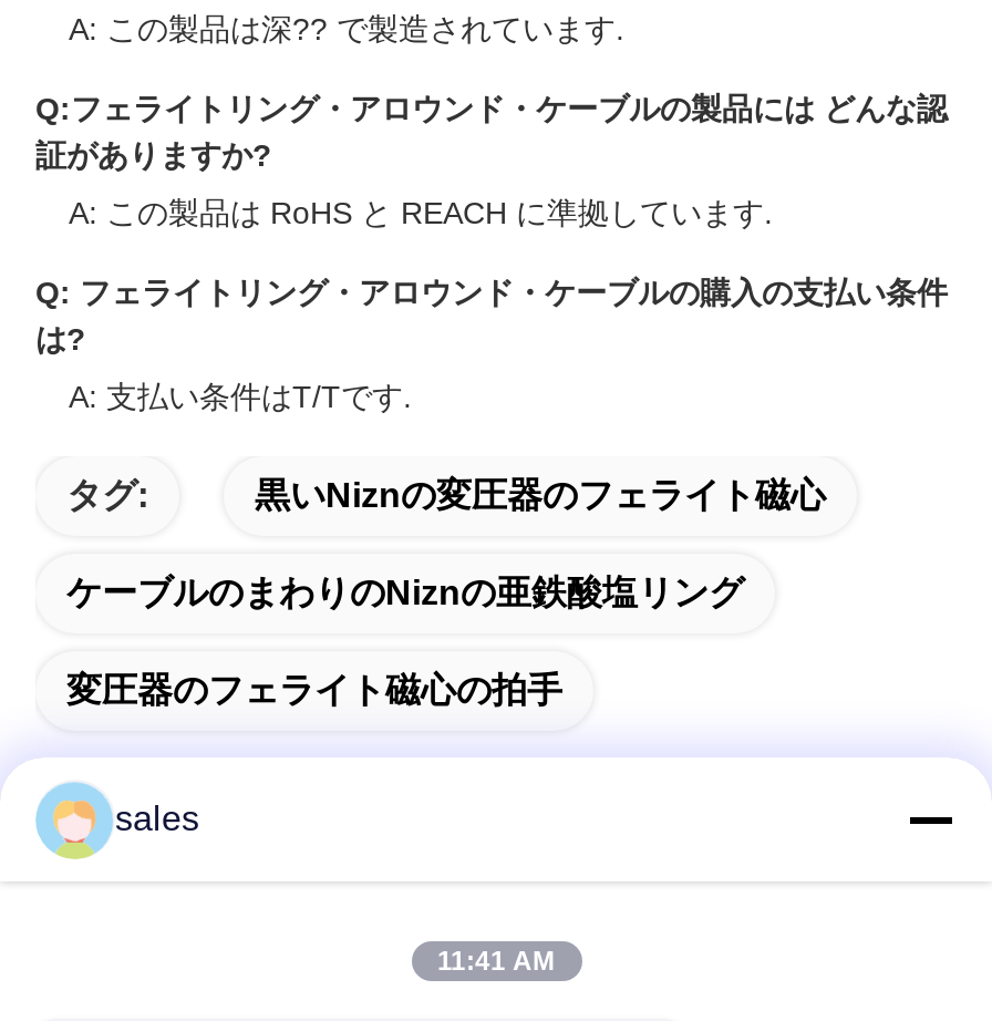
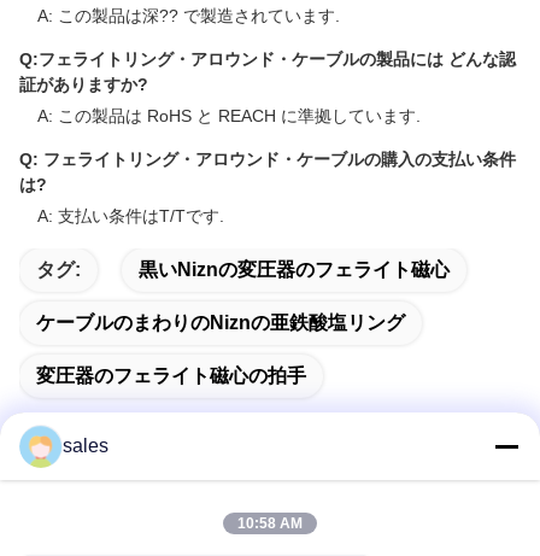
- 11:41 AM
+ 10:58 AM
